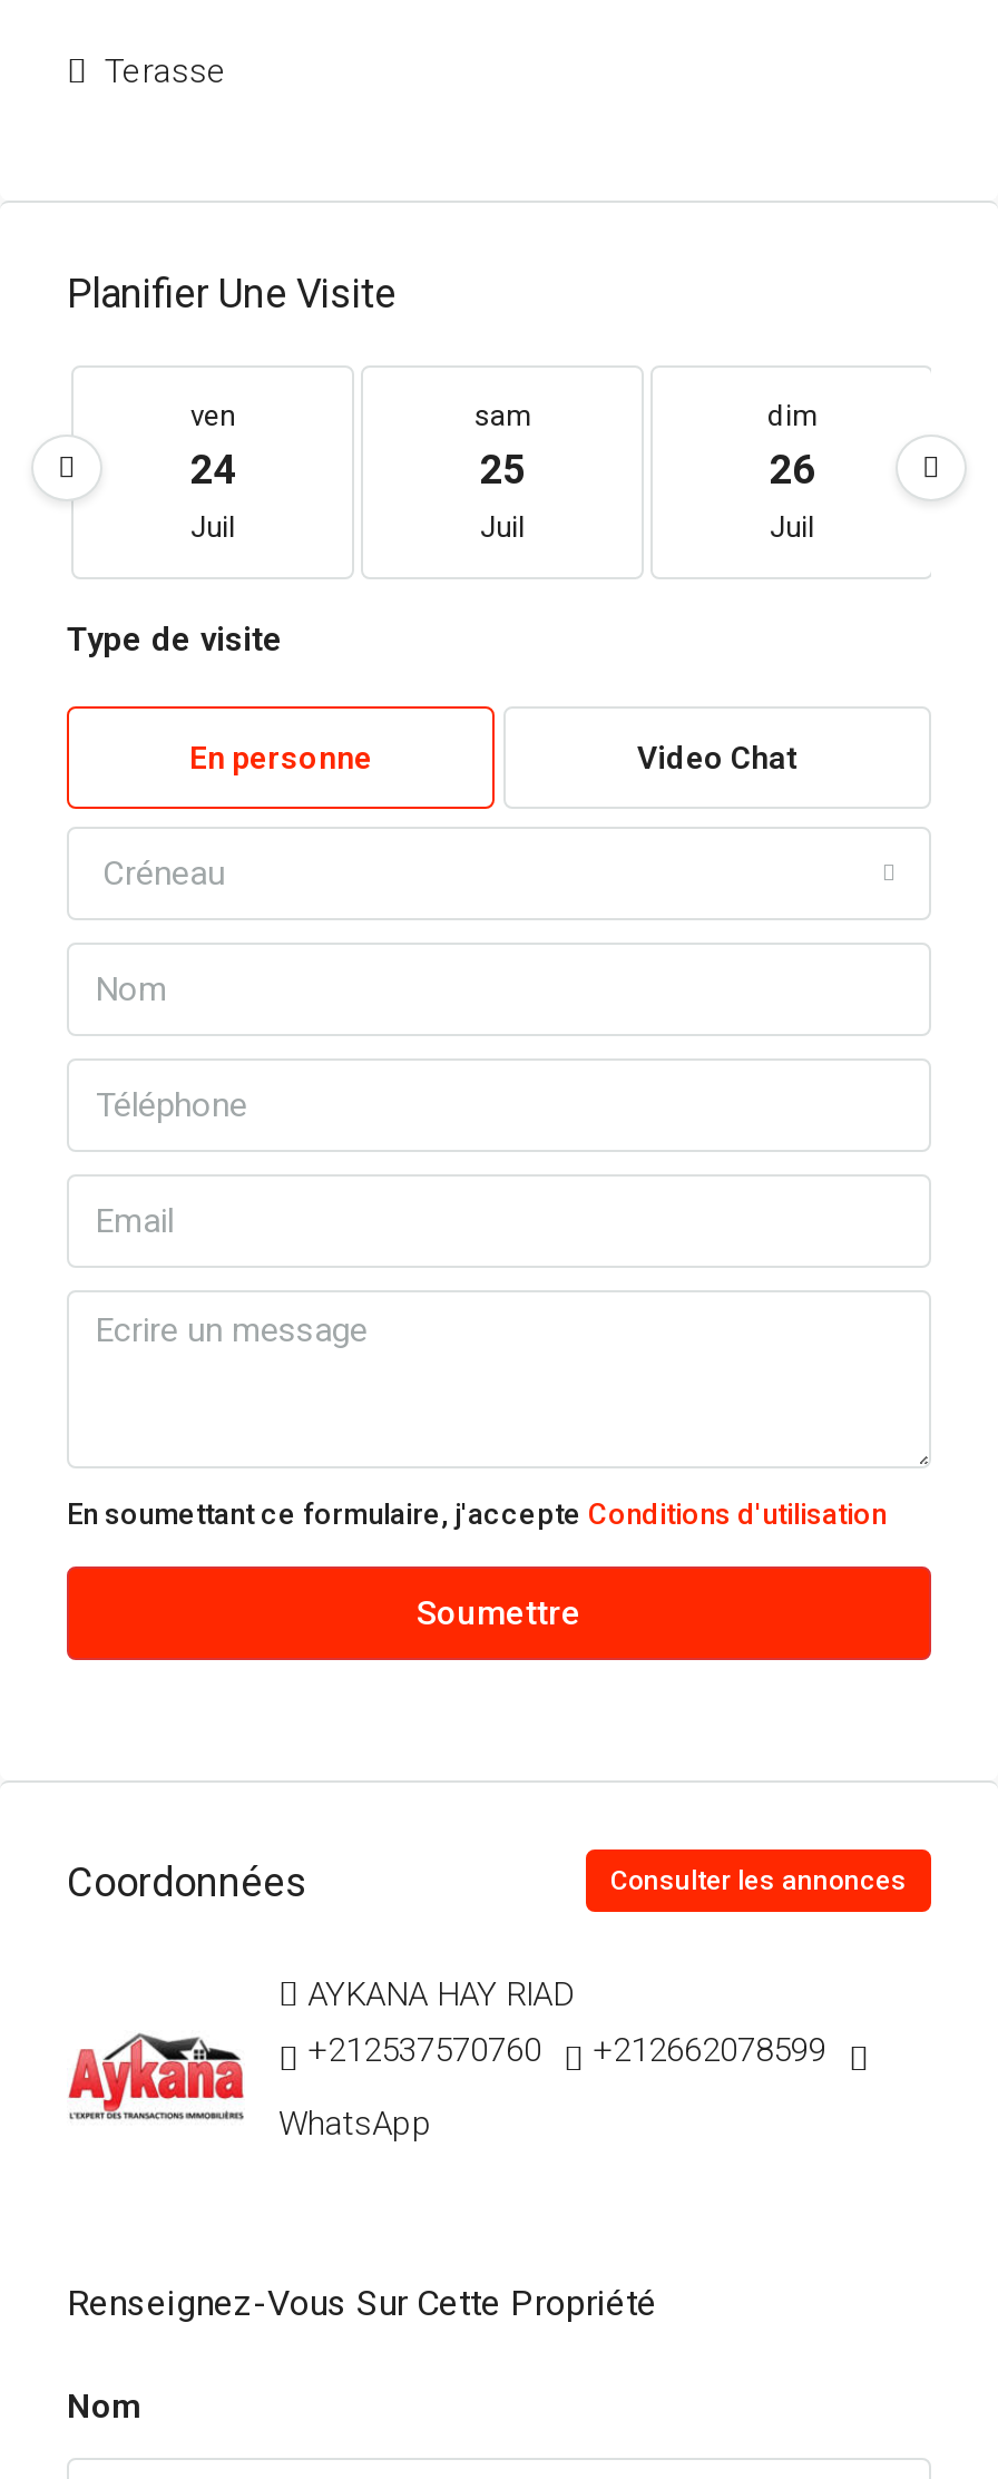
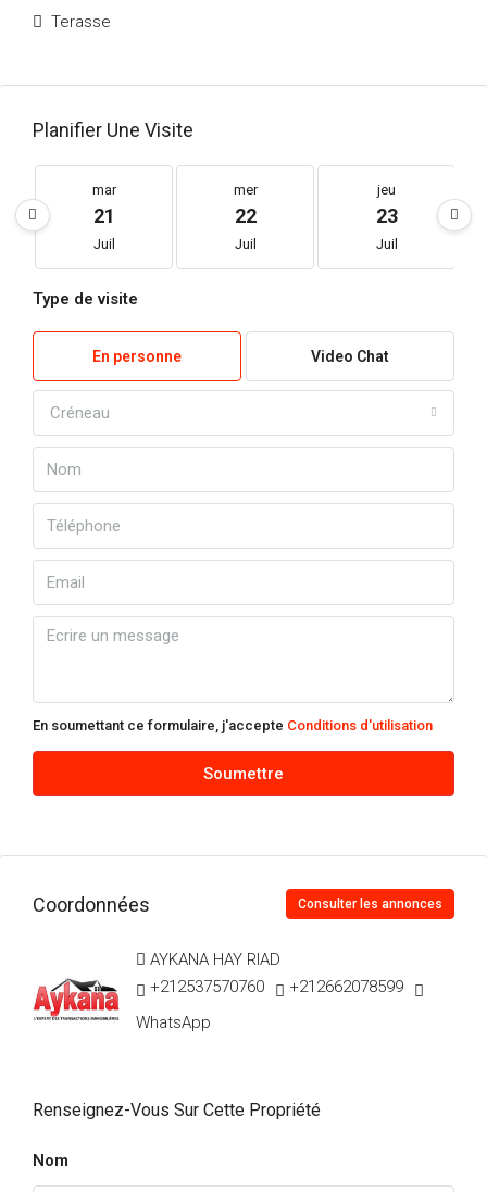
- ven
- 24
+ mar
+ 21

- sam
- 25
+ mer
+ 22

- dim
- 26
+ jeu
+ 23
